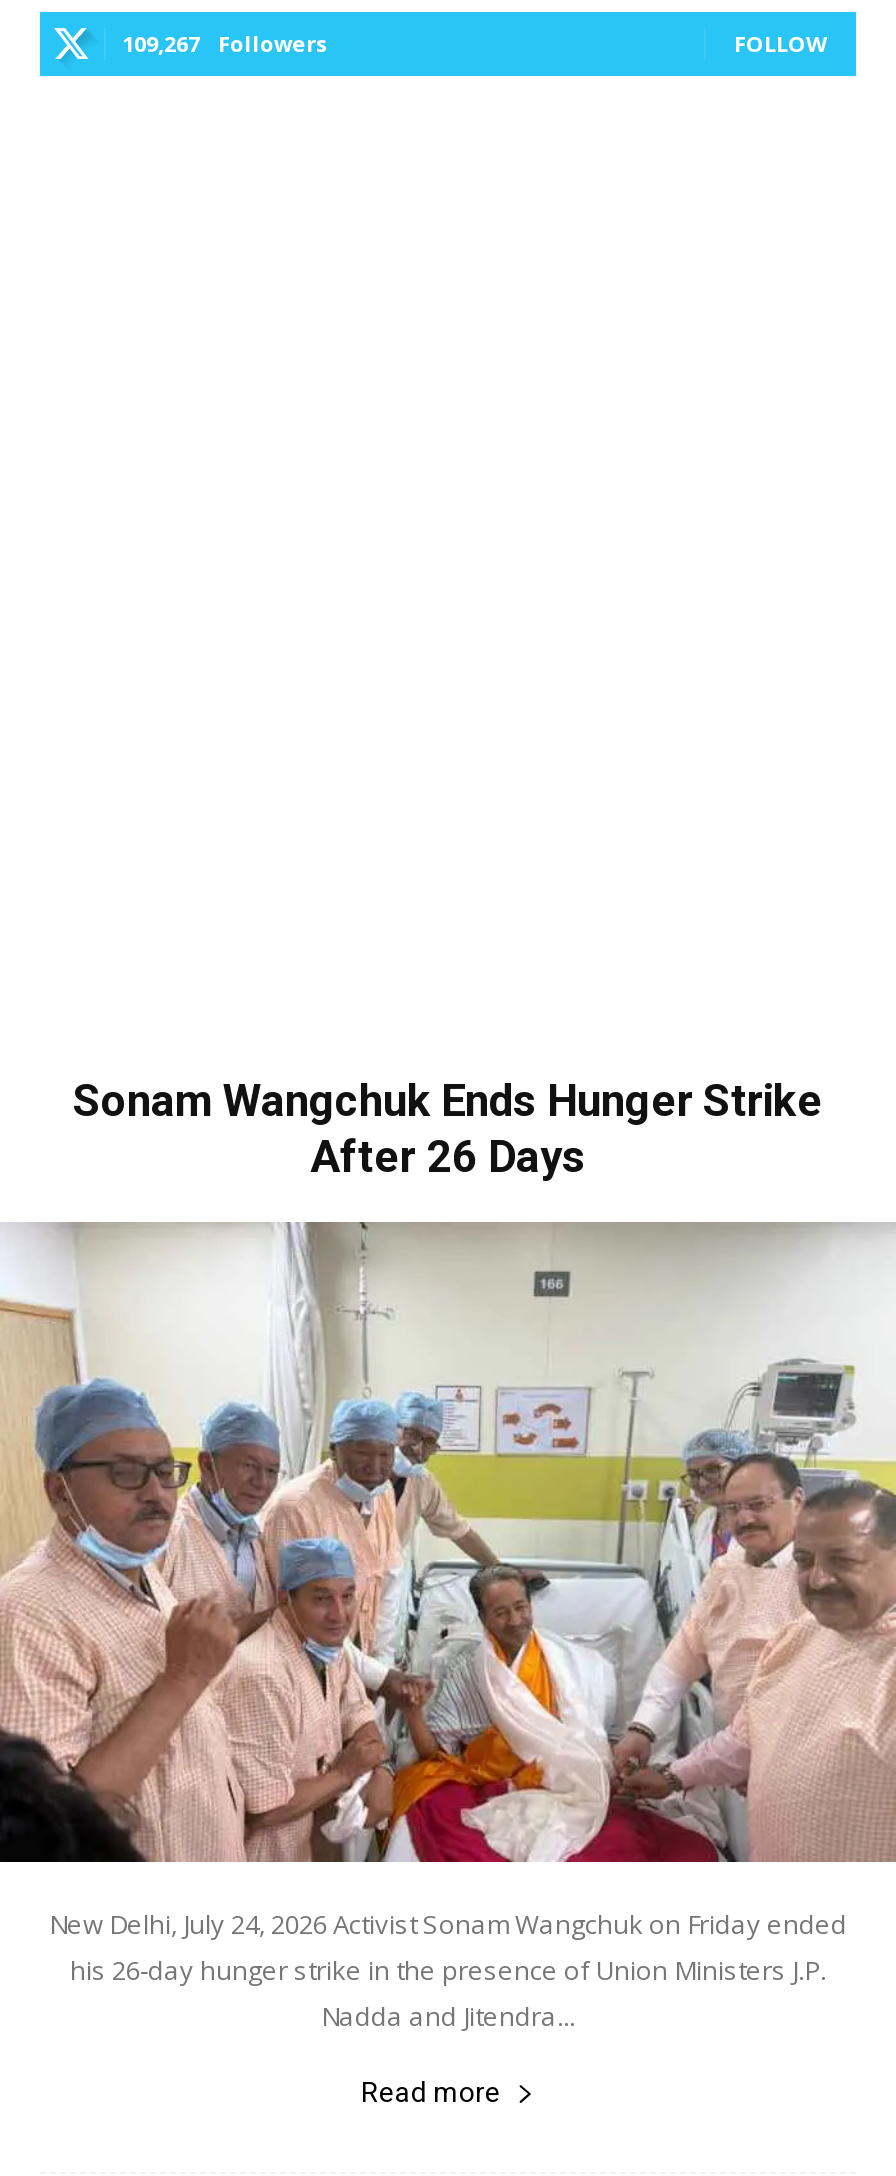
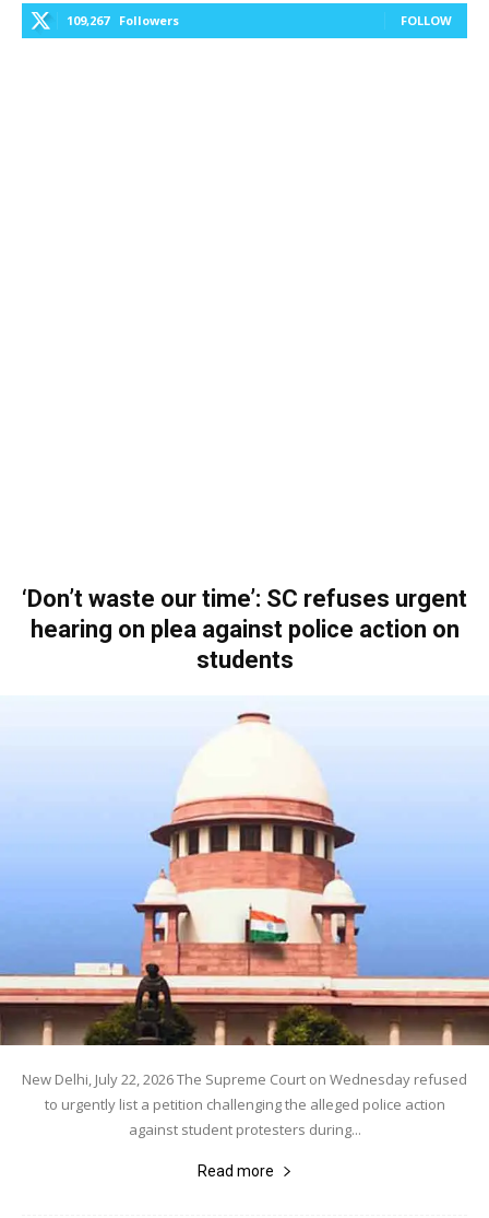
- Sonam Wangchuk Ends Hunger Strike
- After 26 Days
+ ‘Don’t waste our time’: SC refuses urgent
+ hearing on plea against police action on
+ students

- [image]
- New Delhi, July 24, 2026 Activist Sonam Wangchuk on Friday ended
- his 26‑day hunger strike in the presence of Union Ministers J.P.
- Nadda and Jitendra...
+ [image]
+ New Delhi, July 22, 2026 The Supreme Court on Wednesday refused
+ to urgently list a petition challenging the alleged police action
+ against student protesters during...
